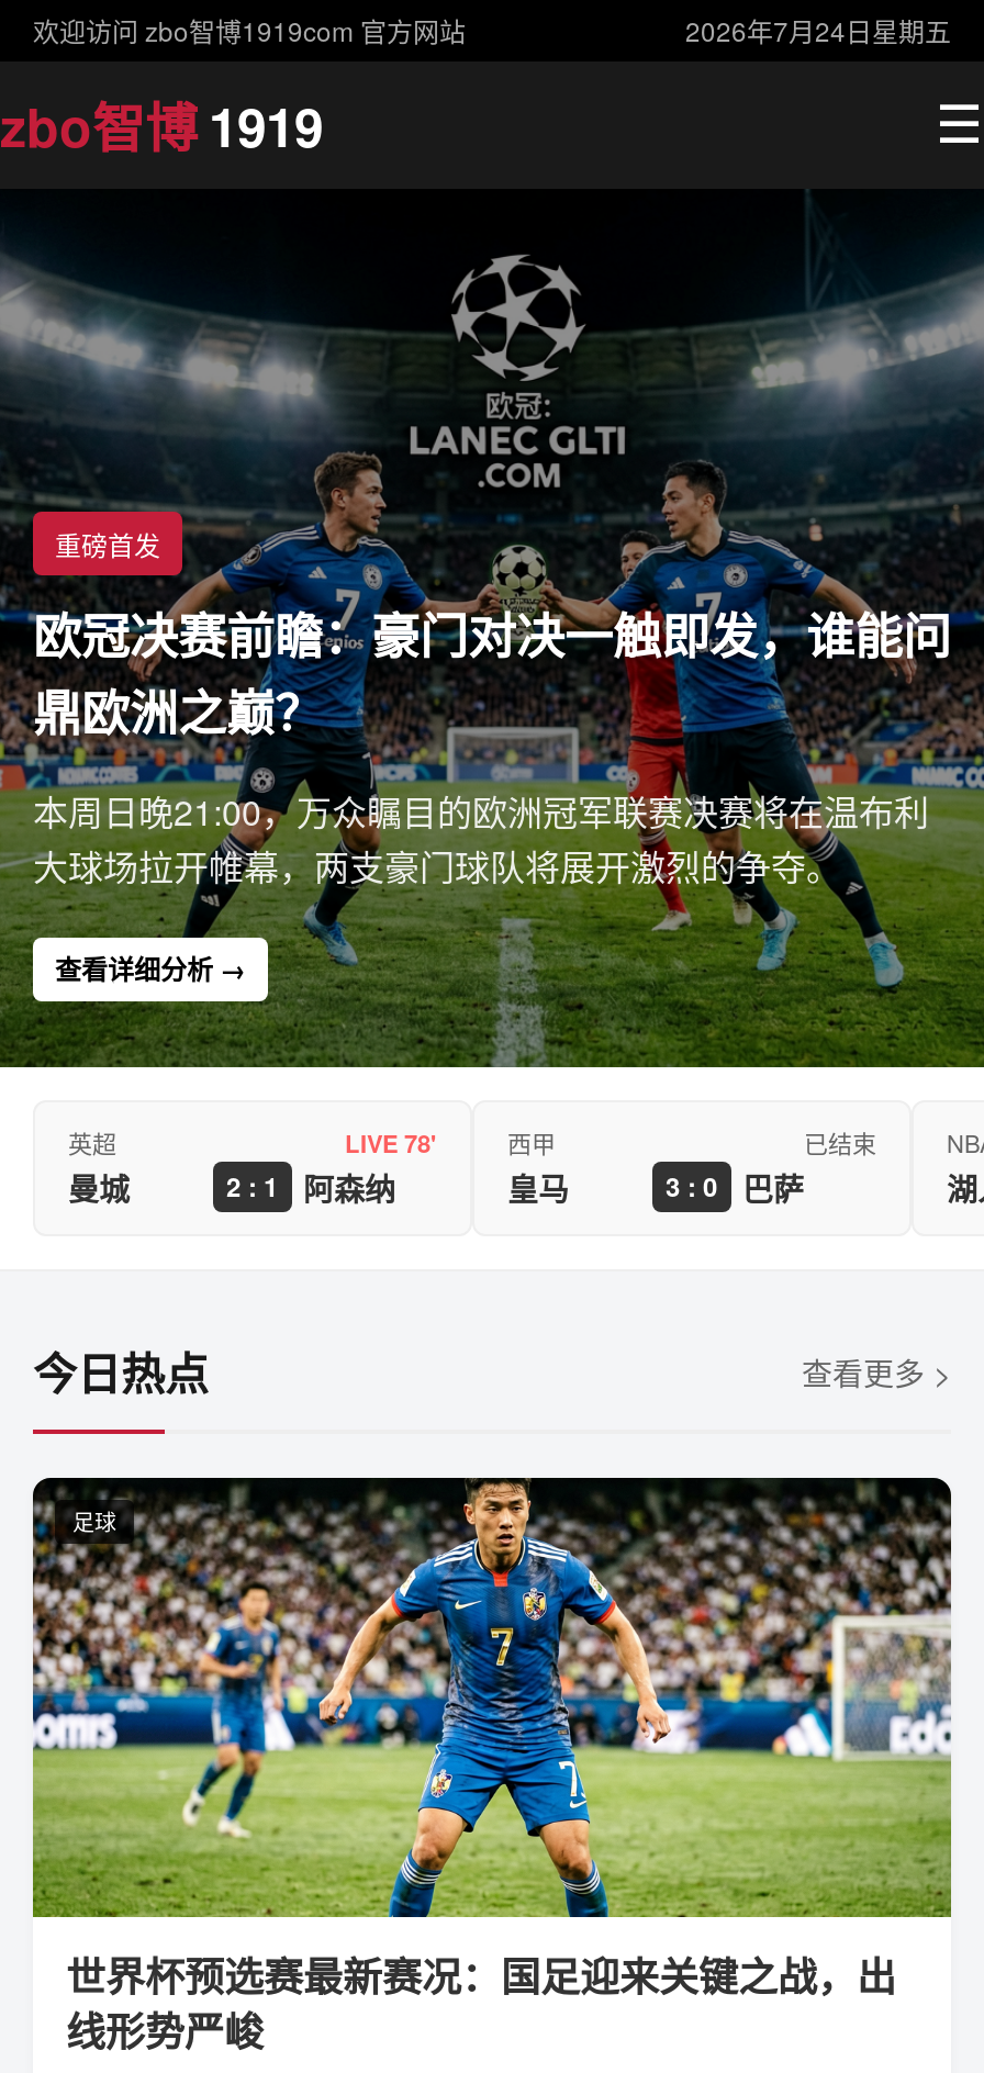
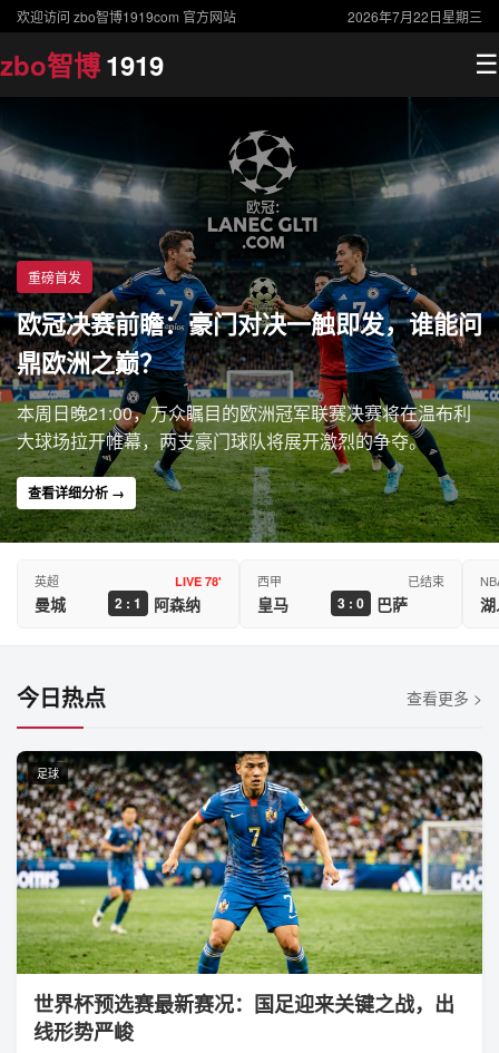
- 2026年7月24日星期五
+ 2026年7月22日星期三
